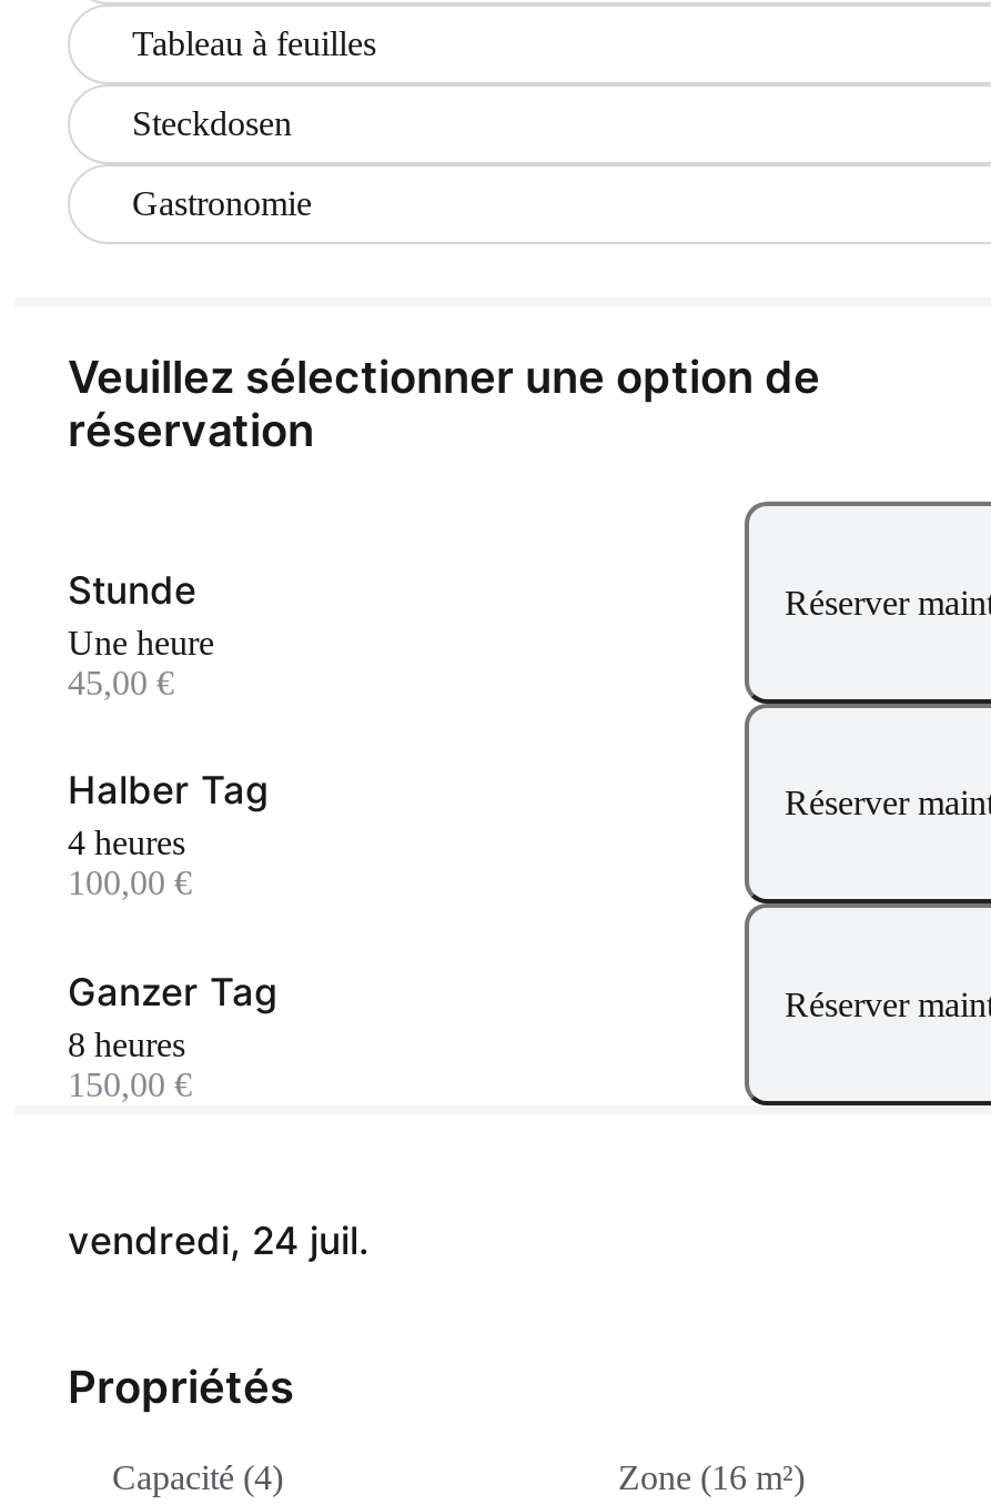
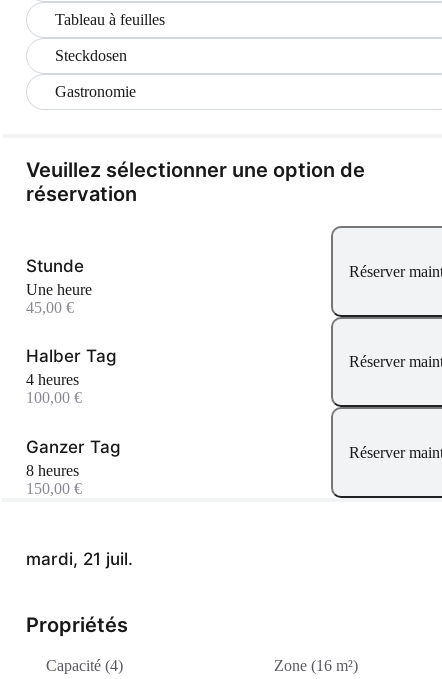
- vendredi, 24 juil.
+ mardi, 21 juil.
